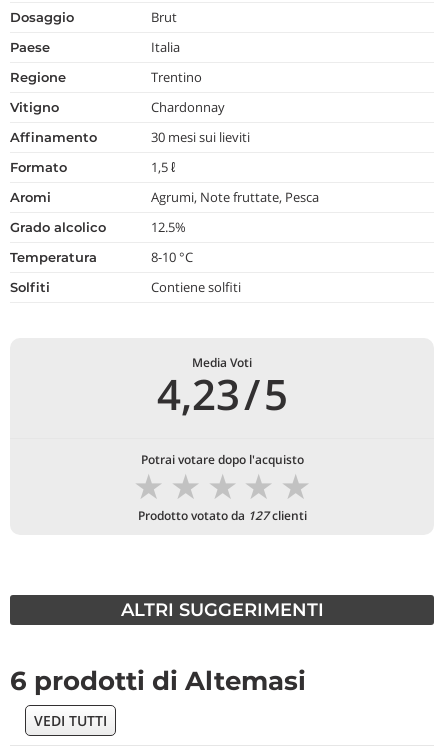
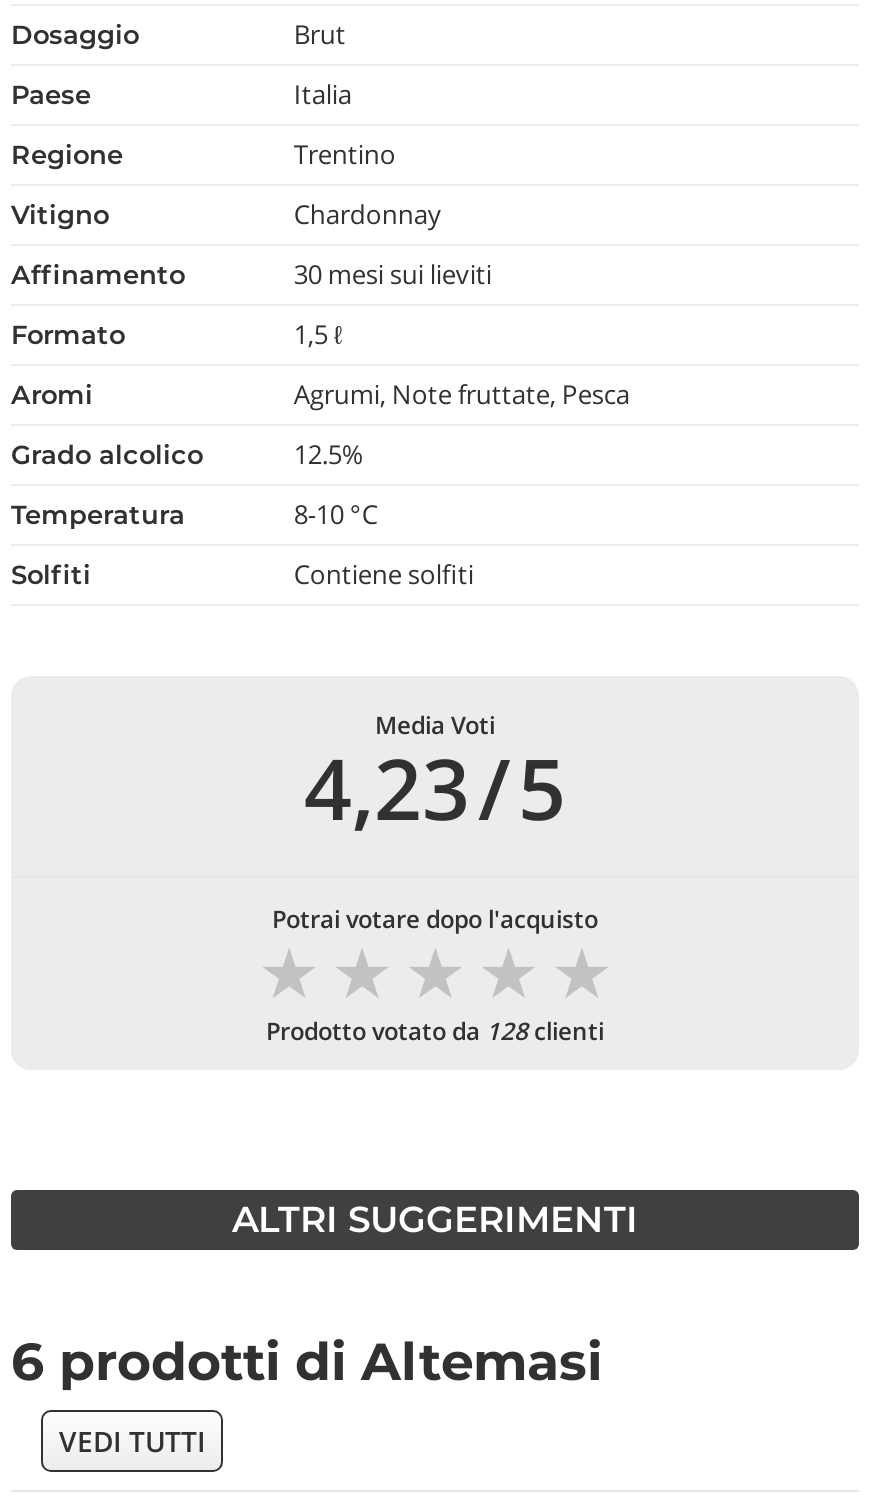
- Prodotto votato da 127clienti
+ Prodotto votato da 128clienti
